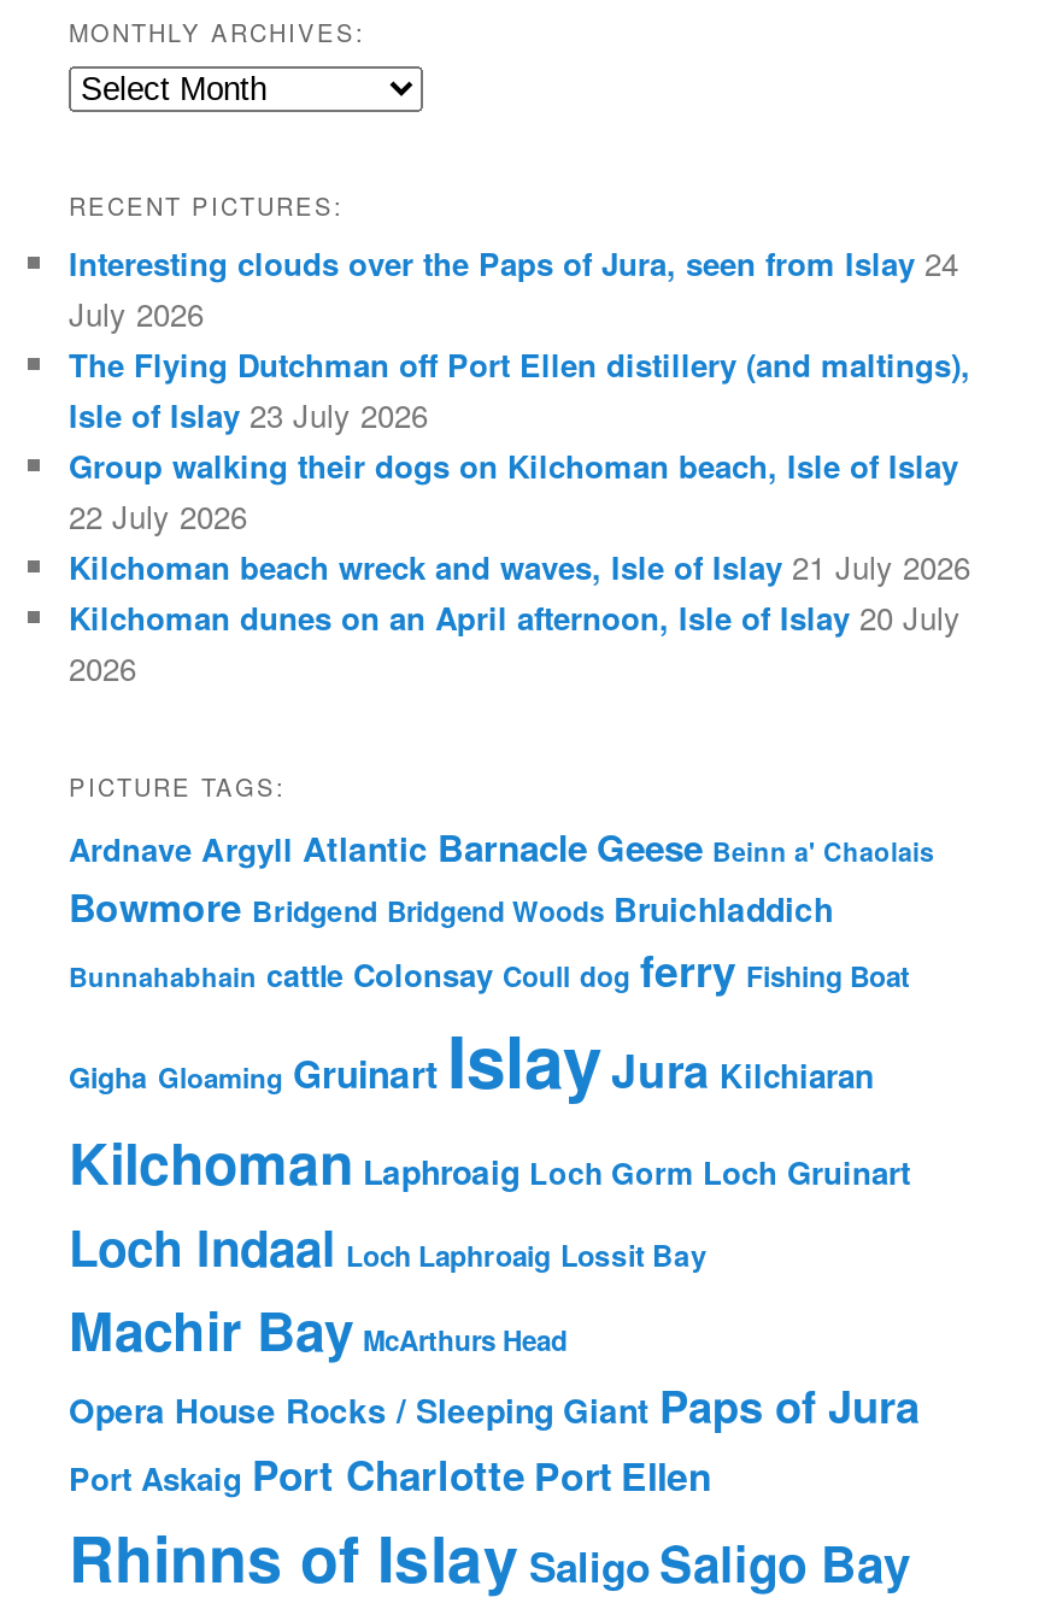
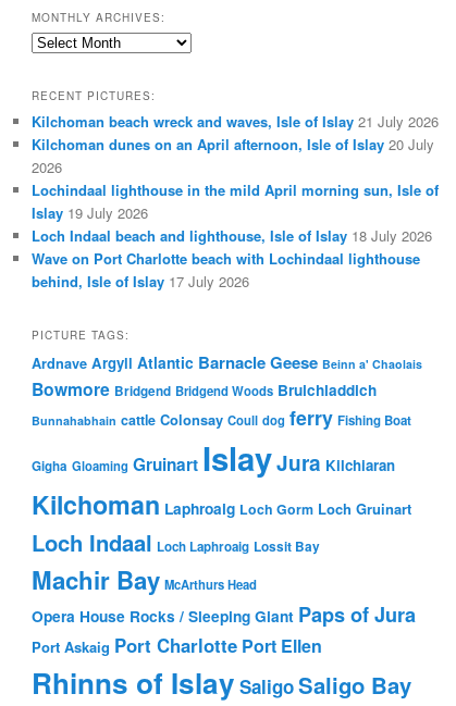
- Interesting clouds over the Paps of Jura, seen from Islay 24
- July 2026
- The Flying Dutchman off Port Ellen distillery (and maltings),
- Isle of Islay 23 July 2026
- Group walking their dogs on Kilchoman beach, Isle of Islay
- 22 July 2026

moved up: Kilchoman beach wreck and waves, Isle of Islay 21 July 2026 | Kilchoman dunes on an April afternoon, Isle of Islay 20 July | 2026

+ Lochindaal lighthouse in the mild April morning sun, Isle of
+ Islay 19 July 2026
+ Loch Indaal beach and lighthouse, Isle of Islay 18 July 2026
+ Wave on Port Charlotte beach with Lochindaal lighthouse
+ behind, Isle of Islay 17 July 2026
